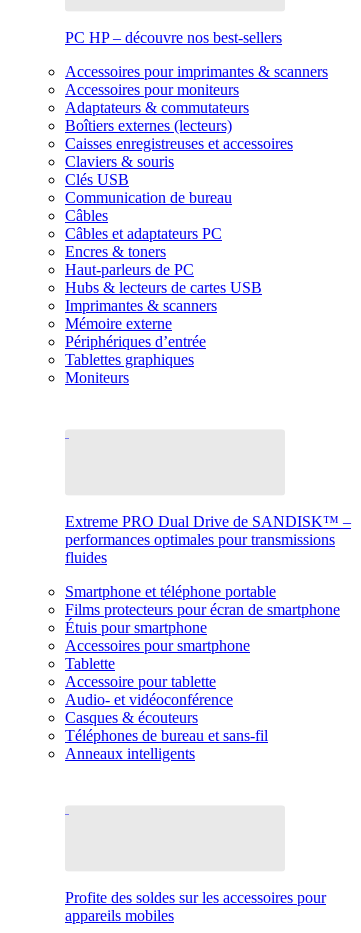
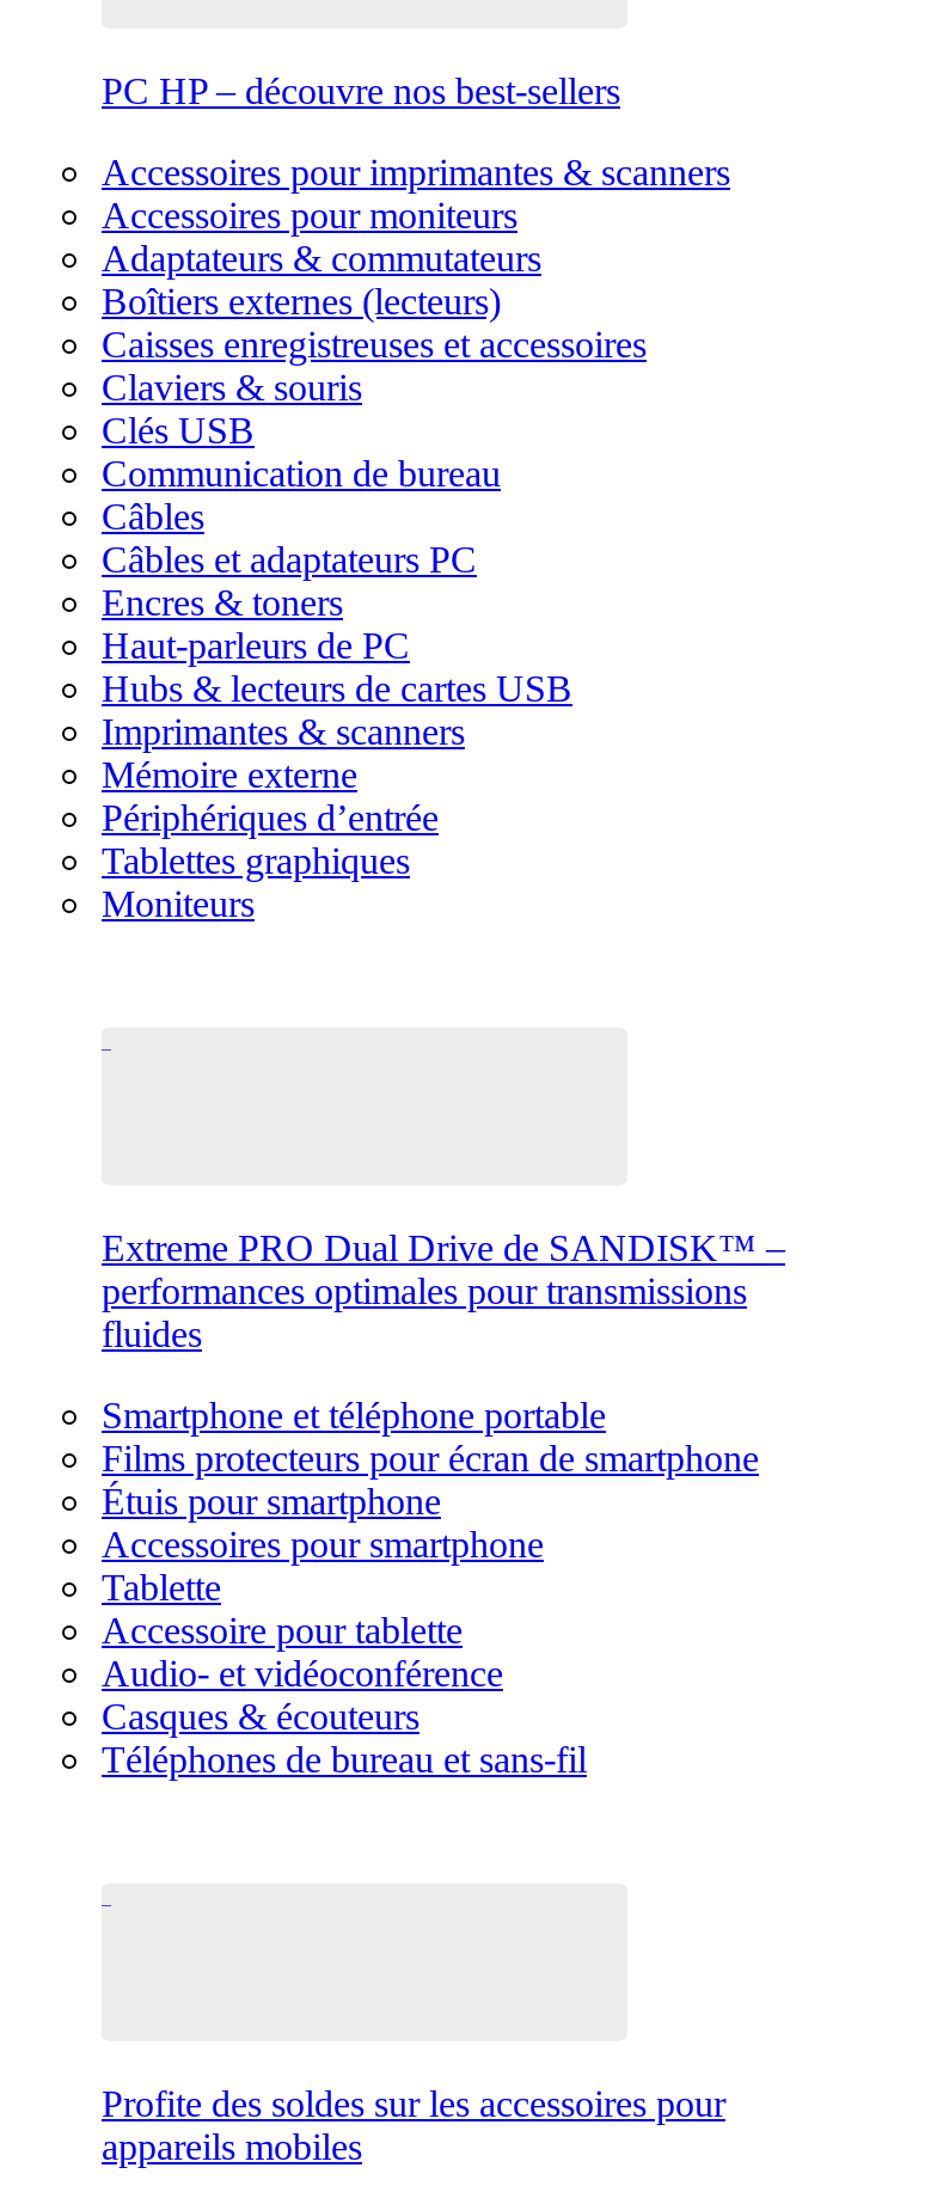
- Anneaux intelligents
